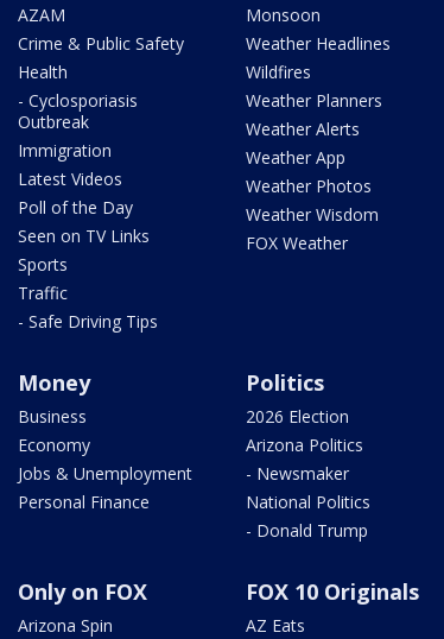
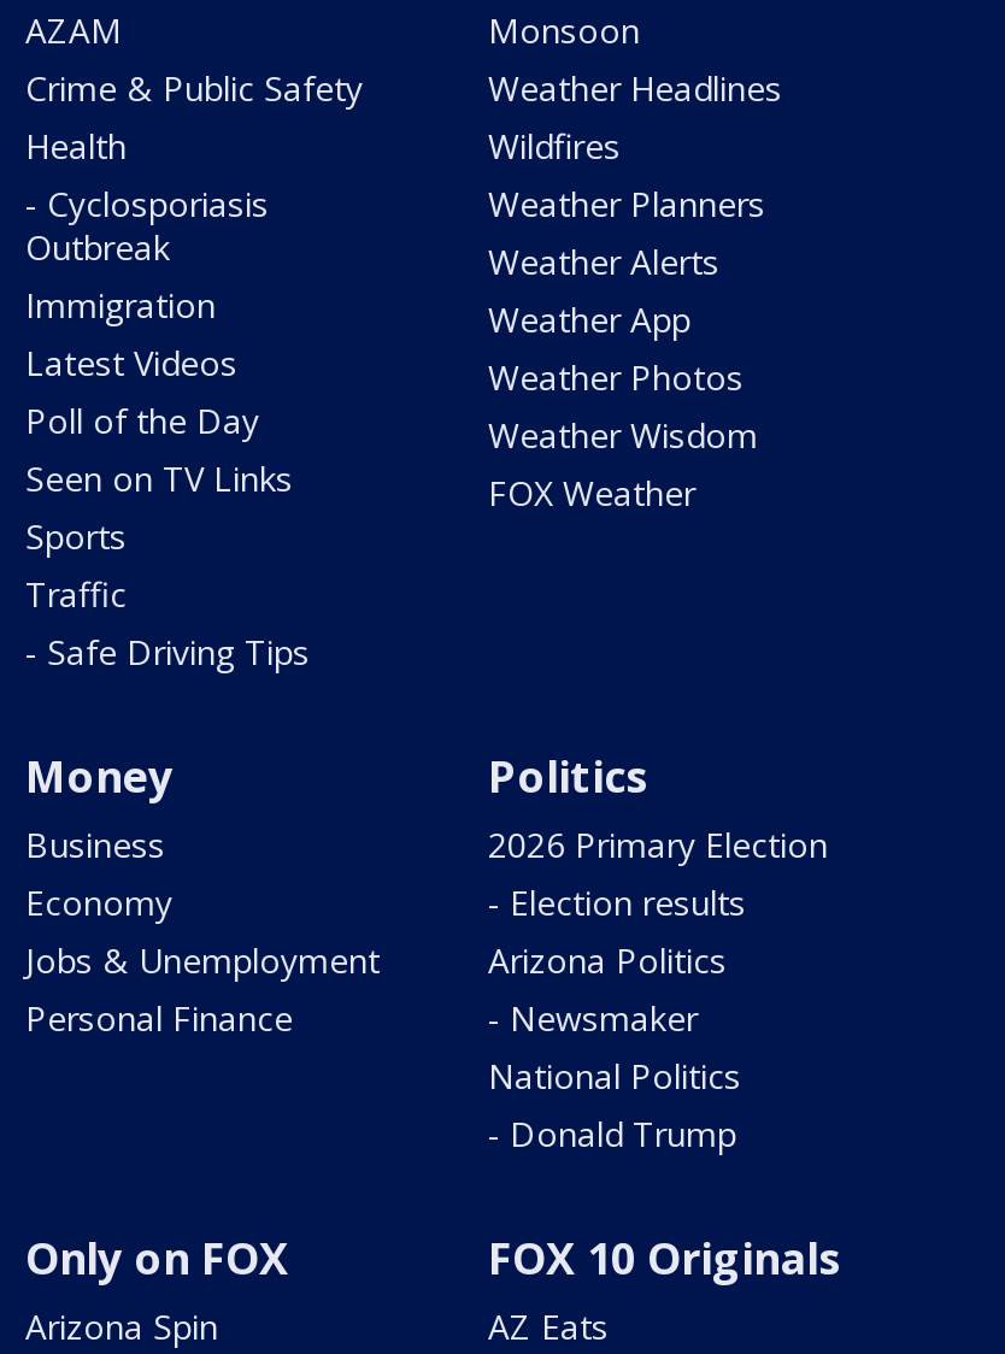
- 2026 Election
+ 2026 Primary Election
+ - Election results
